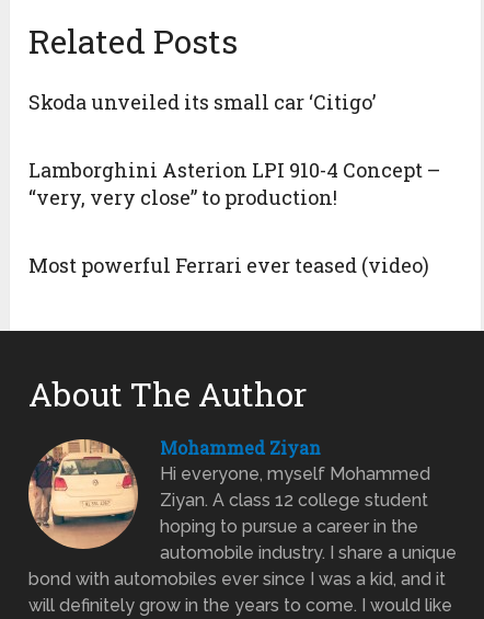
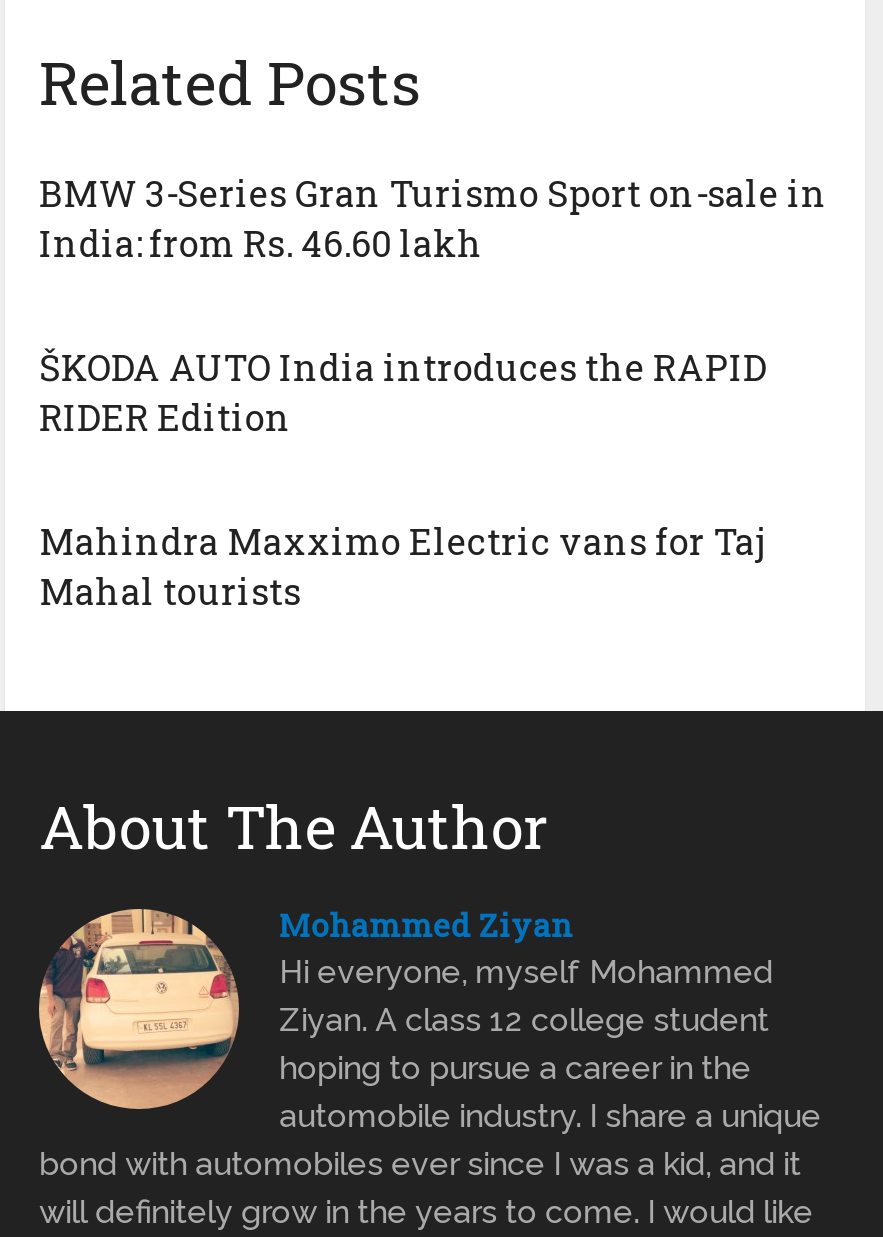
- Skoda unveiled its small car ‘Citigo’
+ BMW 3-Series Gran Turismo Sport on-sale in
+ India: from Rs. 46.60 lakh

- Lamborghini Asterion LPI 910-4 Concept –
- “very, very close” to production!
+ ŠKODA AUTO India introduces the RAPID
+ RIDER Edition

- Most powerful Ferrari ever teased (video)
+ Mahindra Maxximo Electric vans for Taj
+ Mahal tourists
